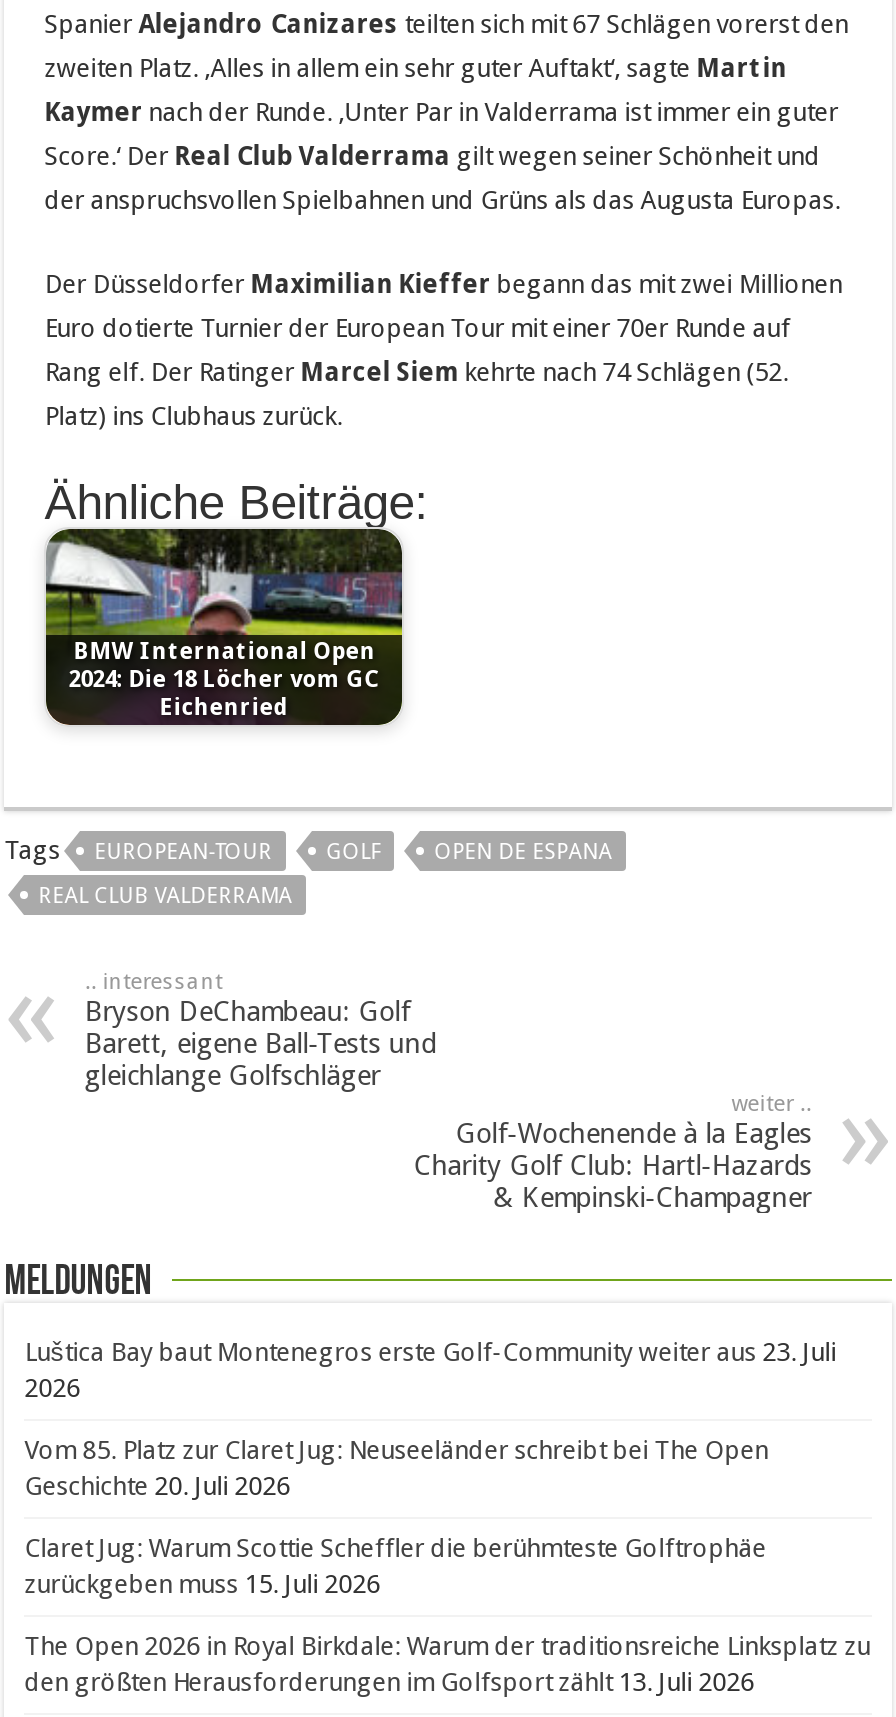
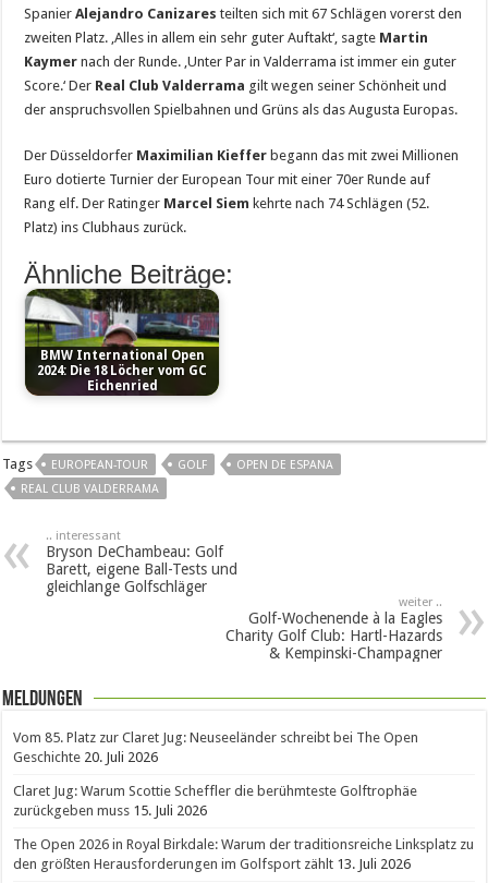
- Luštica Bay baut Montenegros erste Golf-Community weiter aus 23. Juli
- 2026
